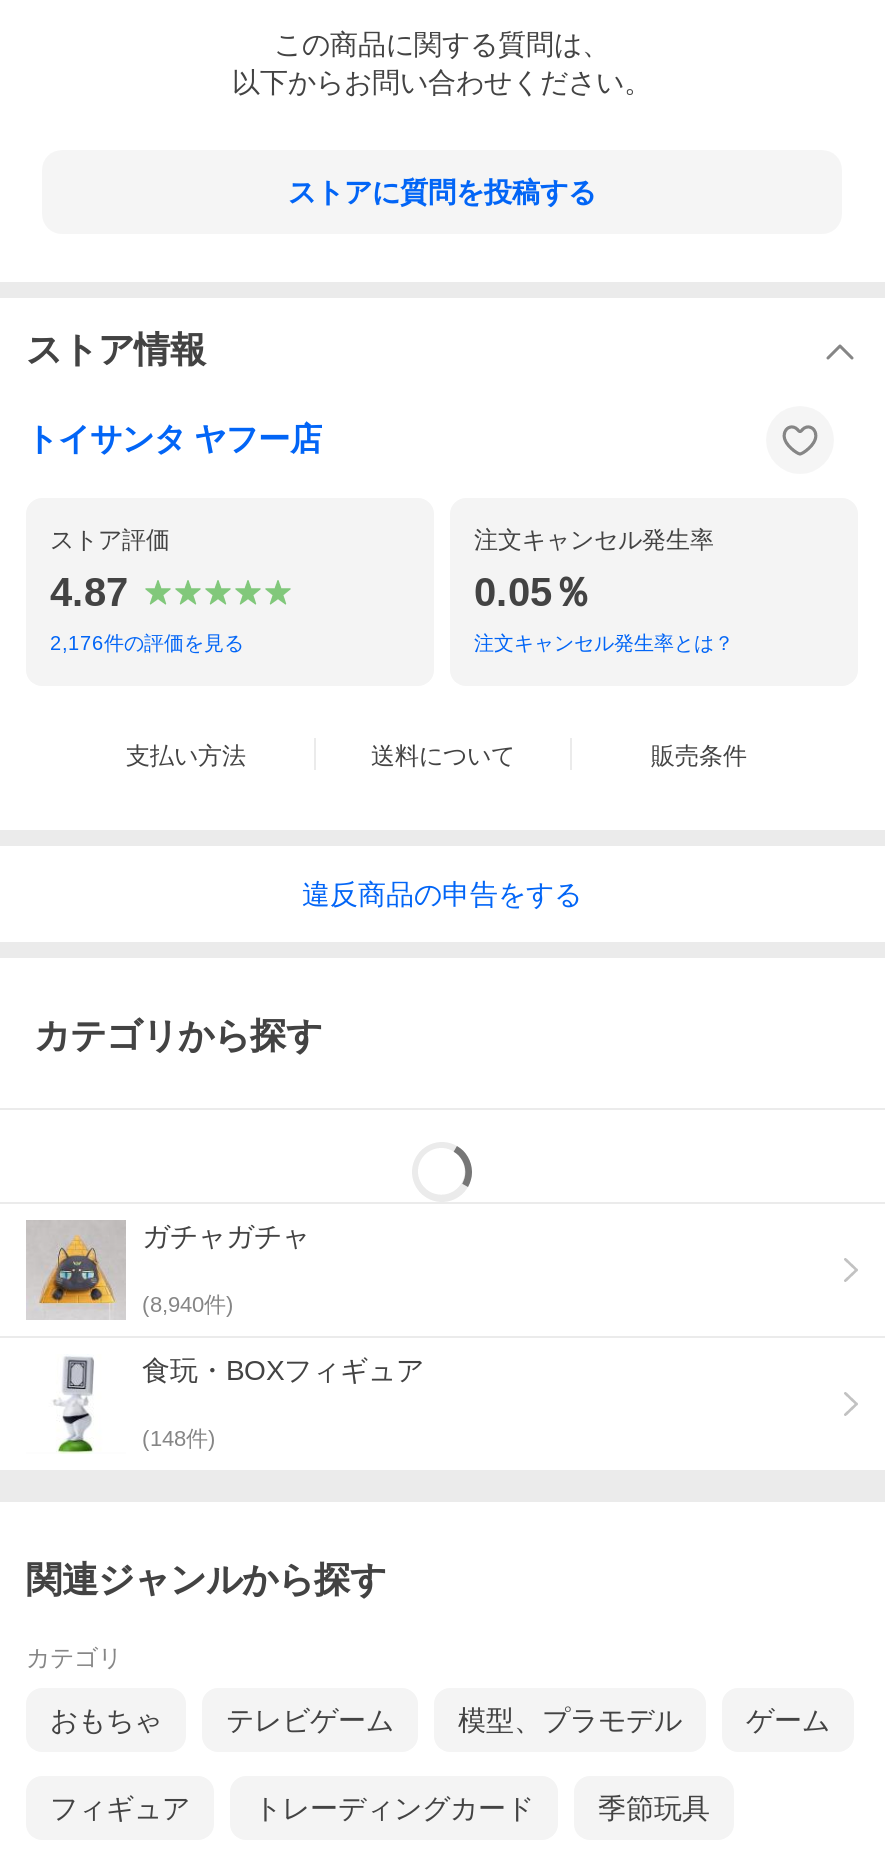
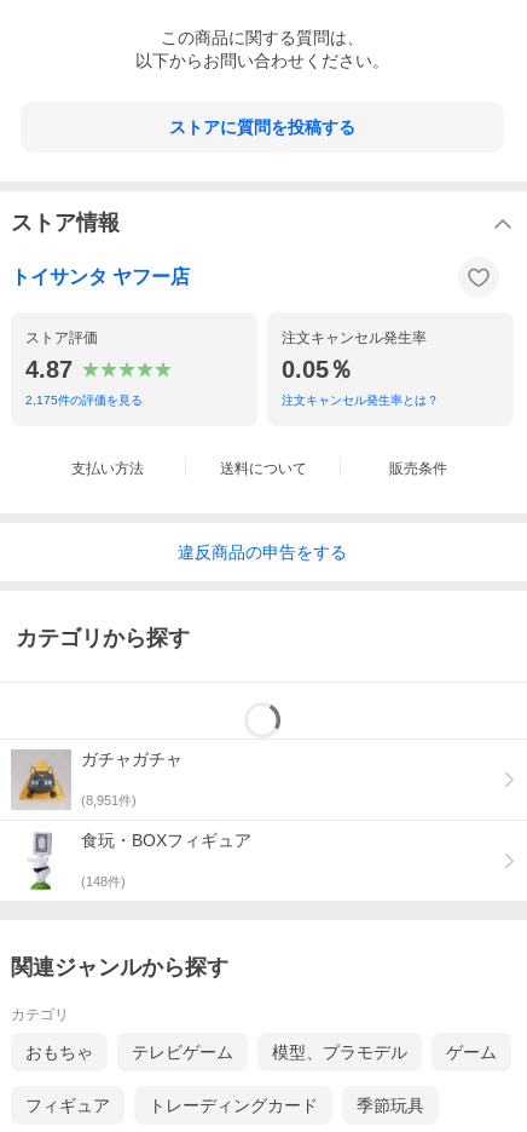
- 2,176件の評価を見る
+ 2,175件の評価を見る

- (8,940件)
+ (8,951件)
